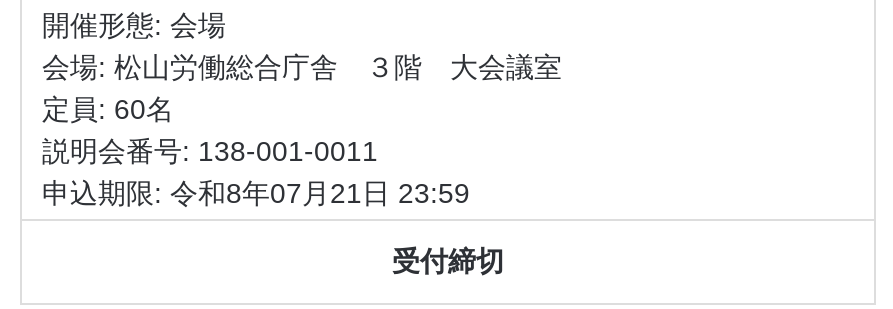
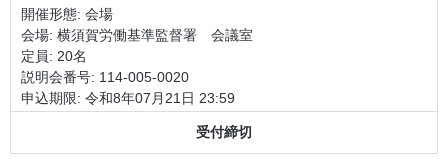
- 会場: 松山労働総合庁舎 ３階 大会議室
- 定員: 60名
- 説明会番号: 138-001-0011
+ 会場: 横須賀労働基準監督署 会議室
+ 定員: 20名
+ 説明会番号: 114-005-0020
